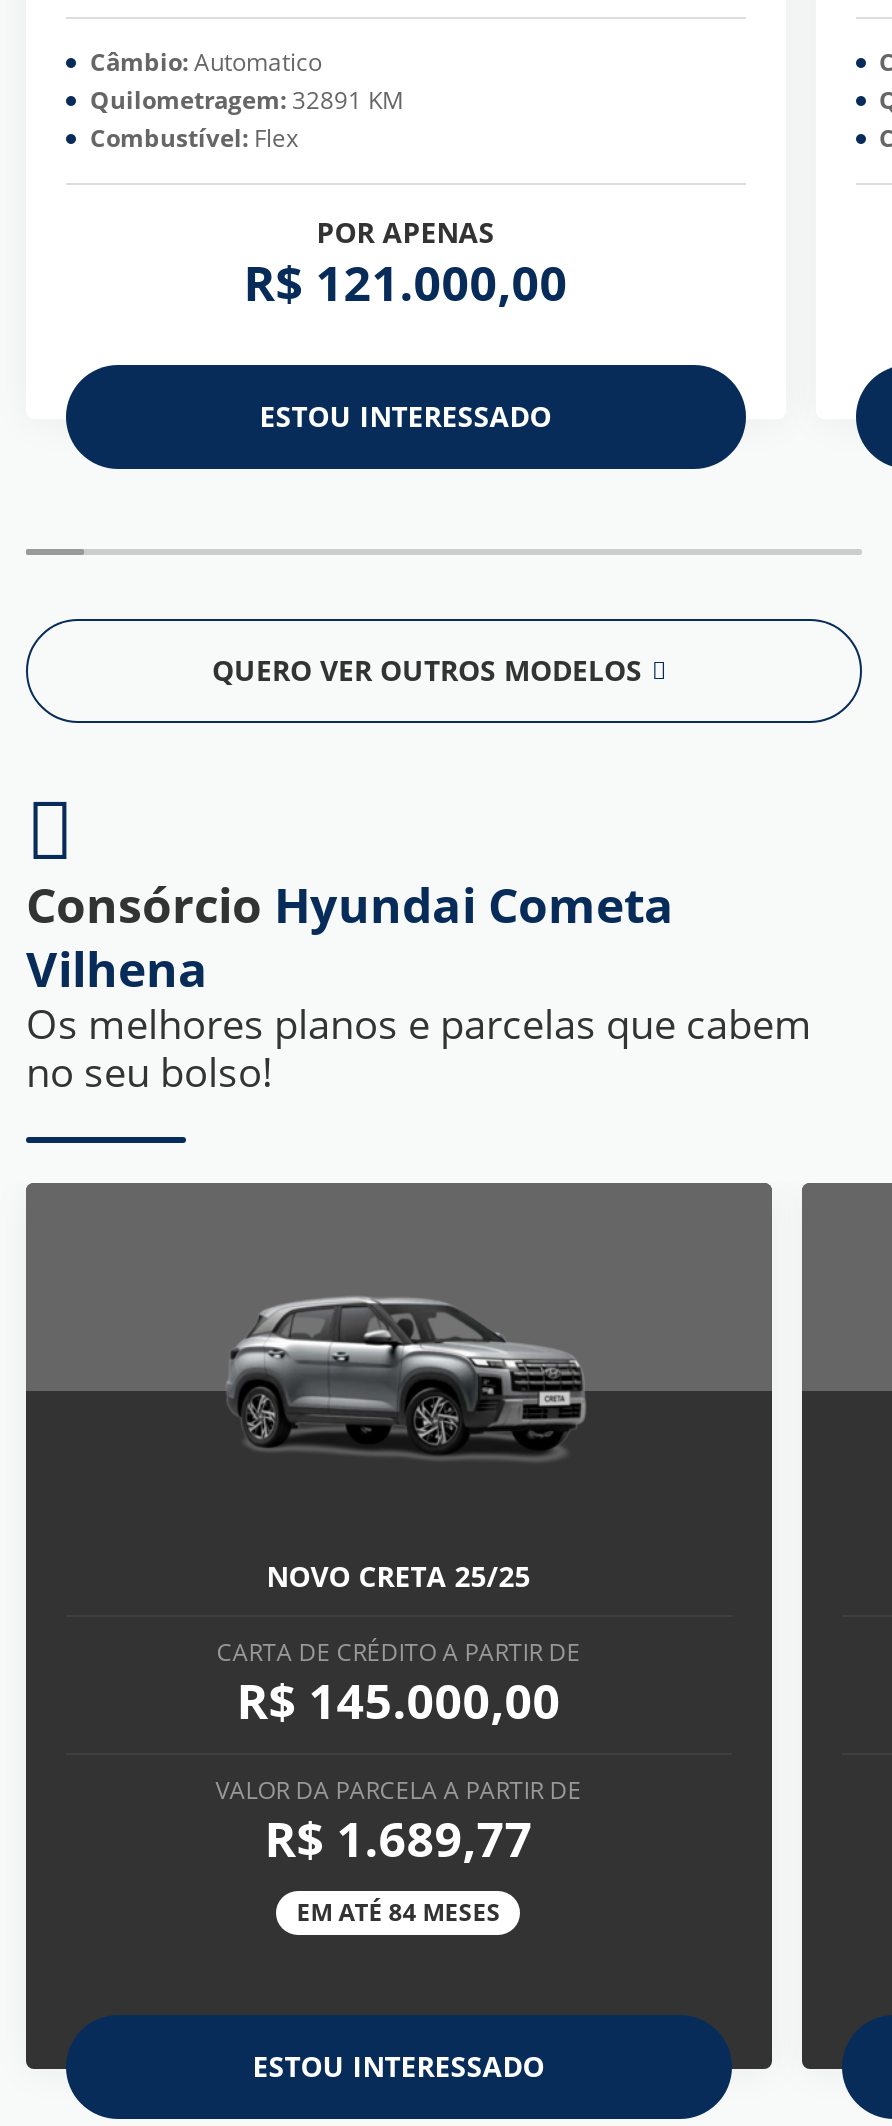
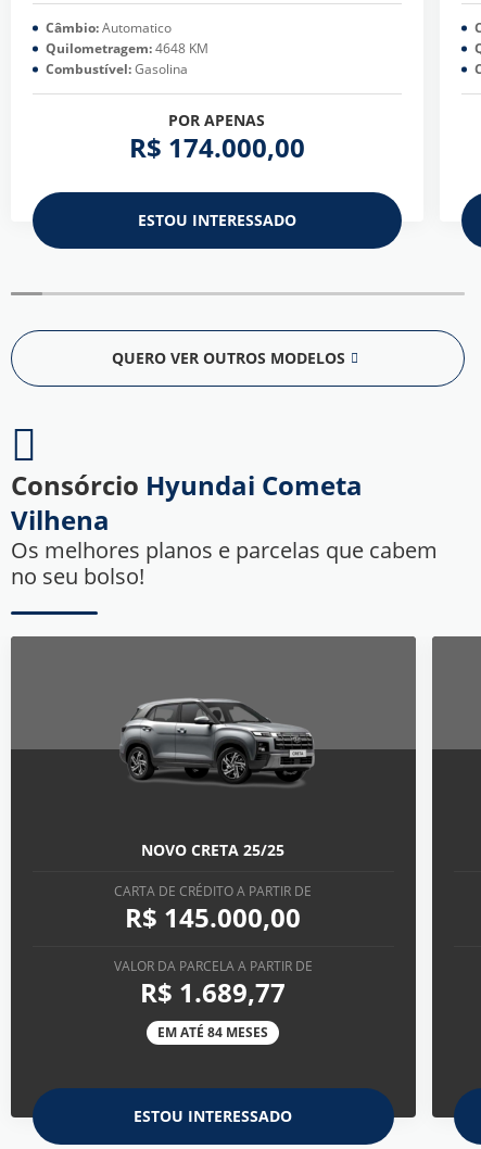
- Quilometragem: 32891 KM
+ Quilometragem: 4648 KM

- Combustível: Flex
+ Combustível: Gasolina

- R$ 121.000,00
+ R$ 174.000,00
